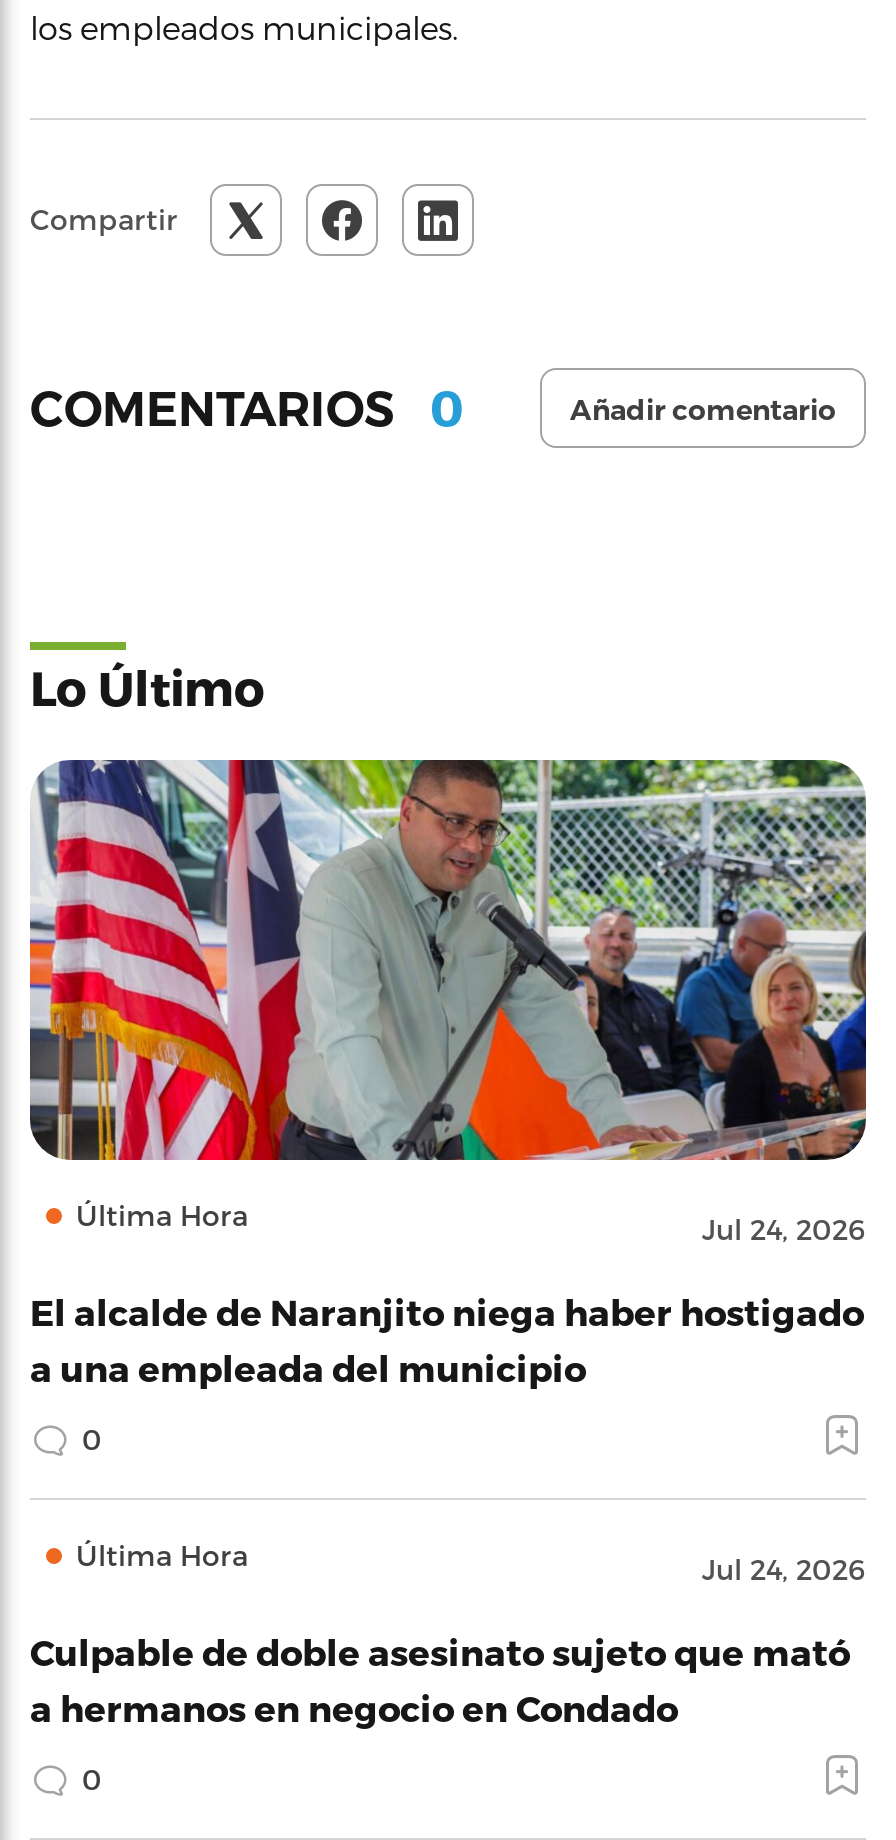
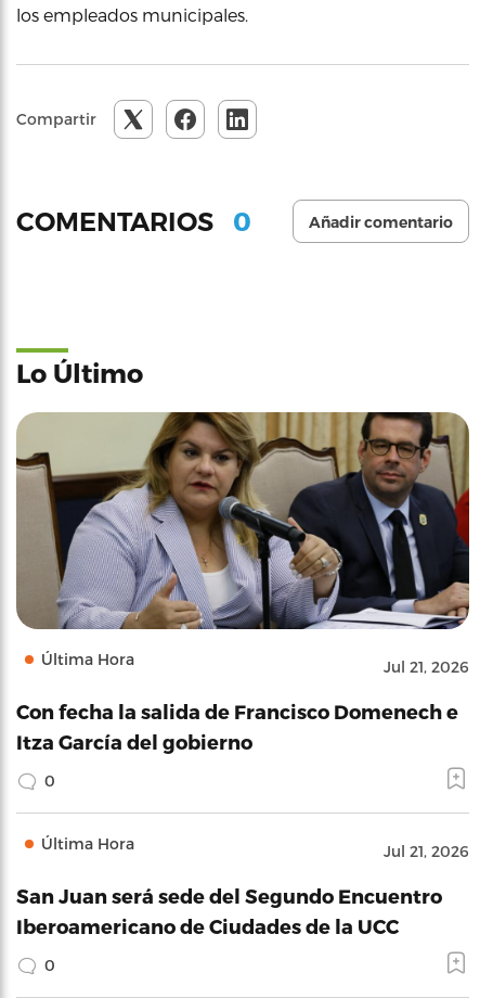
- [image]
- Jul 24, 2026
+ [image]
+ Jul 21, 2026

- El alcalde de Naranjito niega haber hostigado
- a una empleada del municipio
+ Con fecha la salida de Francisco Domenech e
+ Itza García del gobierno

- Jul 24, 2026
+ Jul 21, 2026

- Culpable de doble asesinato sujeto que mató
- a hermanos en negocio en Condado
+ San Juan será sede del Segundo Encuentro
+ Iberoamericano de Ciudades de la UCC
